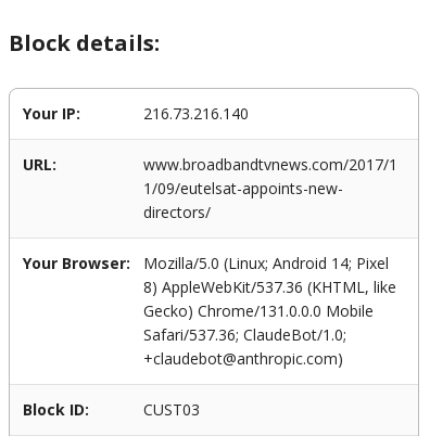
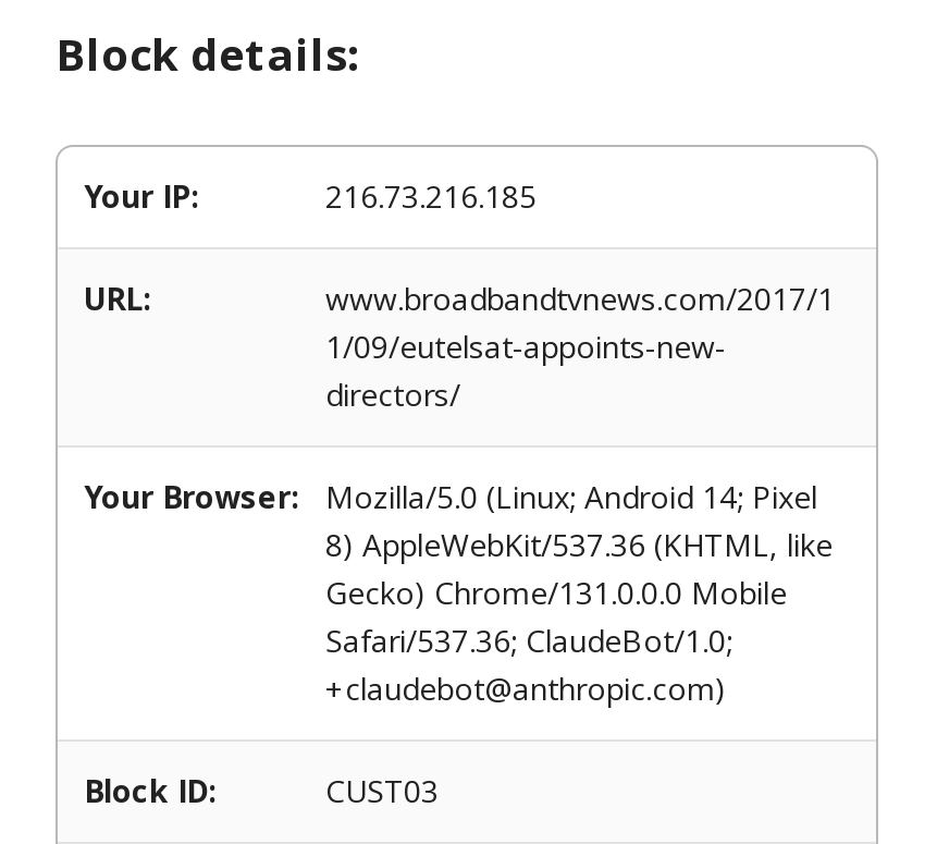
- 216.73.216.140
+ 216.73.216.185
